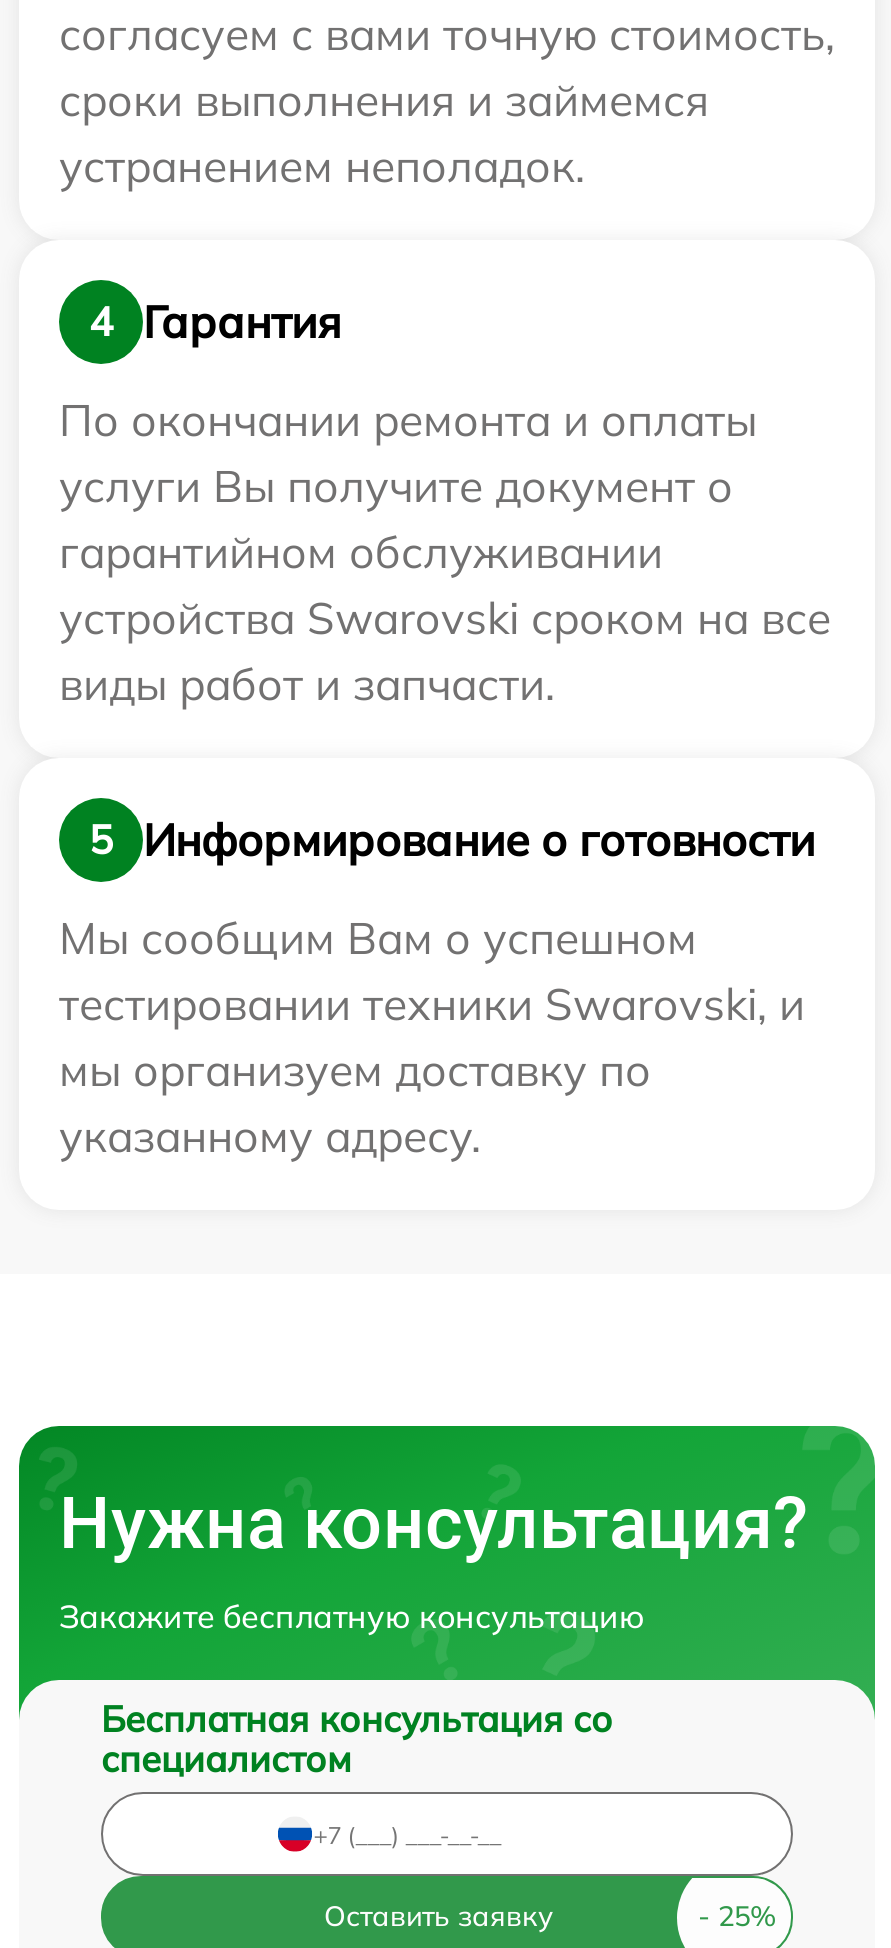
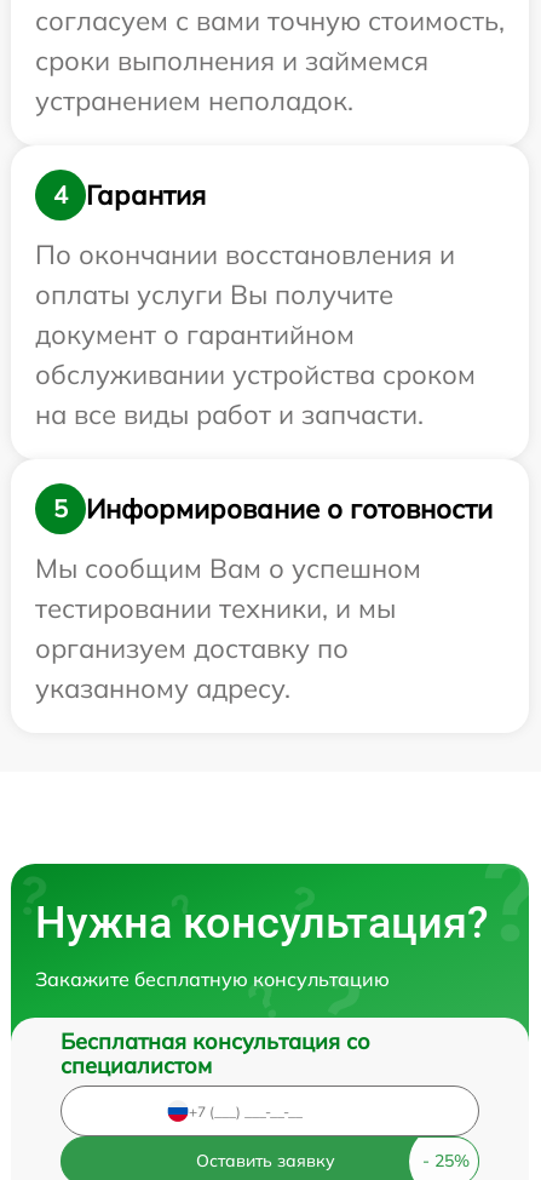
- По окончании ремонта и оплаты
- услуги Вы получите документ о
- гарантийном обслуживании
- устройства Swarovski сроком на все
- виды работ и запчасти.
+ По окончании восстановления и
+ оплаты услуги Вы получите
+ документ о гарантийном
+ обслуживании устройства сроком
+ на все виды работ и запчасти.

- тестировании техники Swarovski, и
- мы организуем доставку по
+ тестировании техники, и мы
+ организуем доставку по
